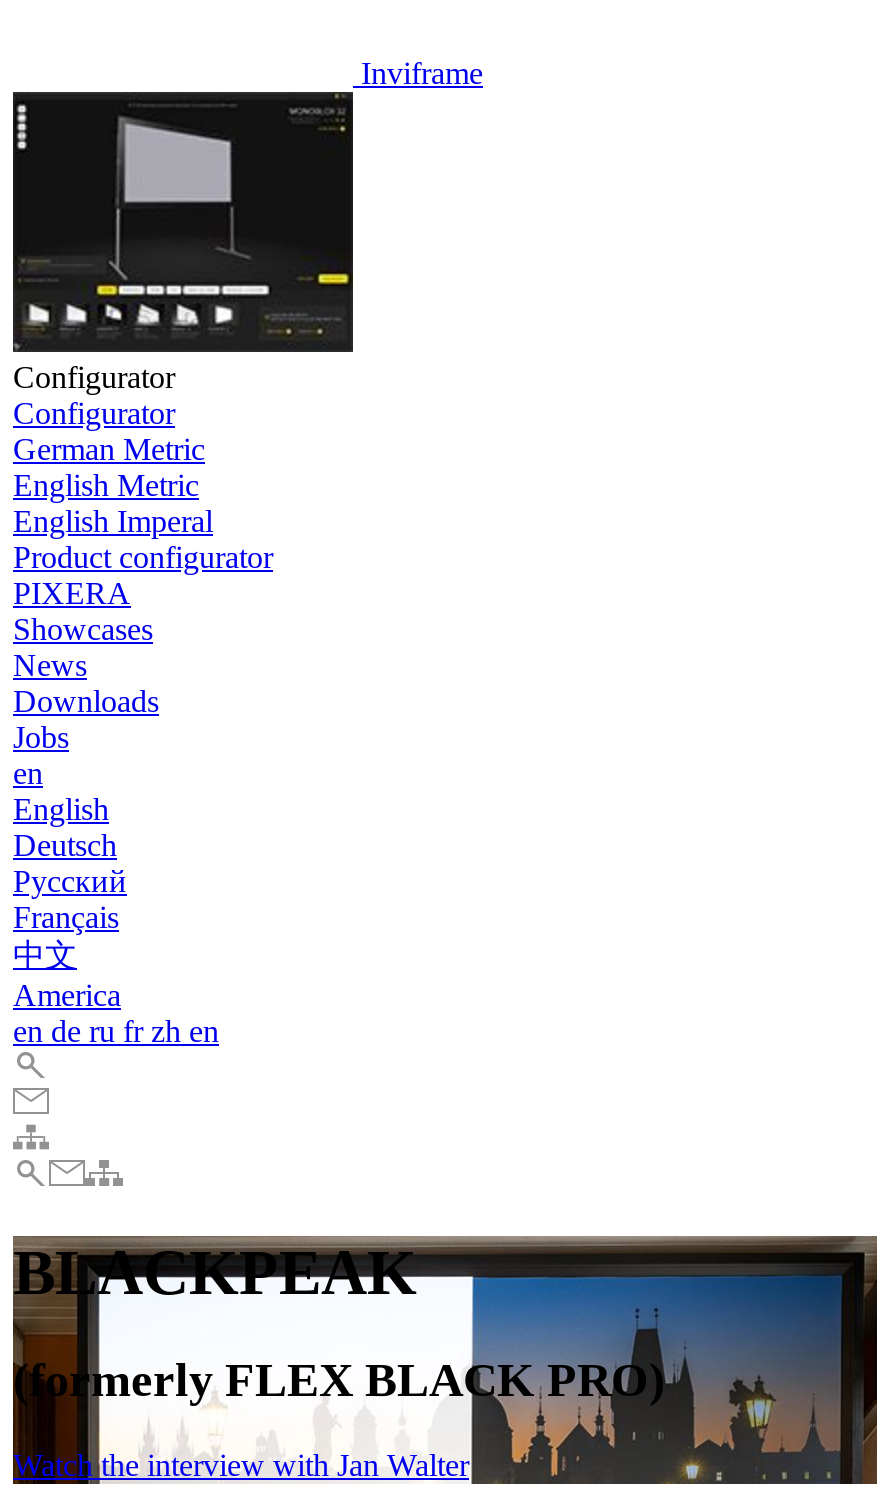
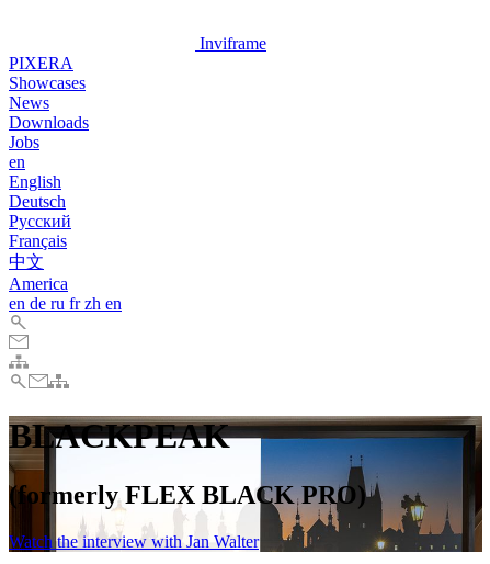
- [image]
- Configurator
- Configurator
- German Metric
- English Metric
- English Imperal
- Product configurator
